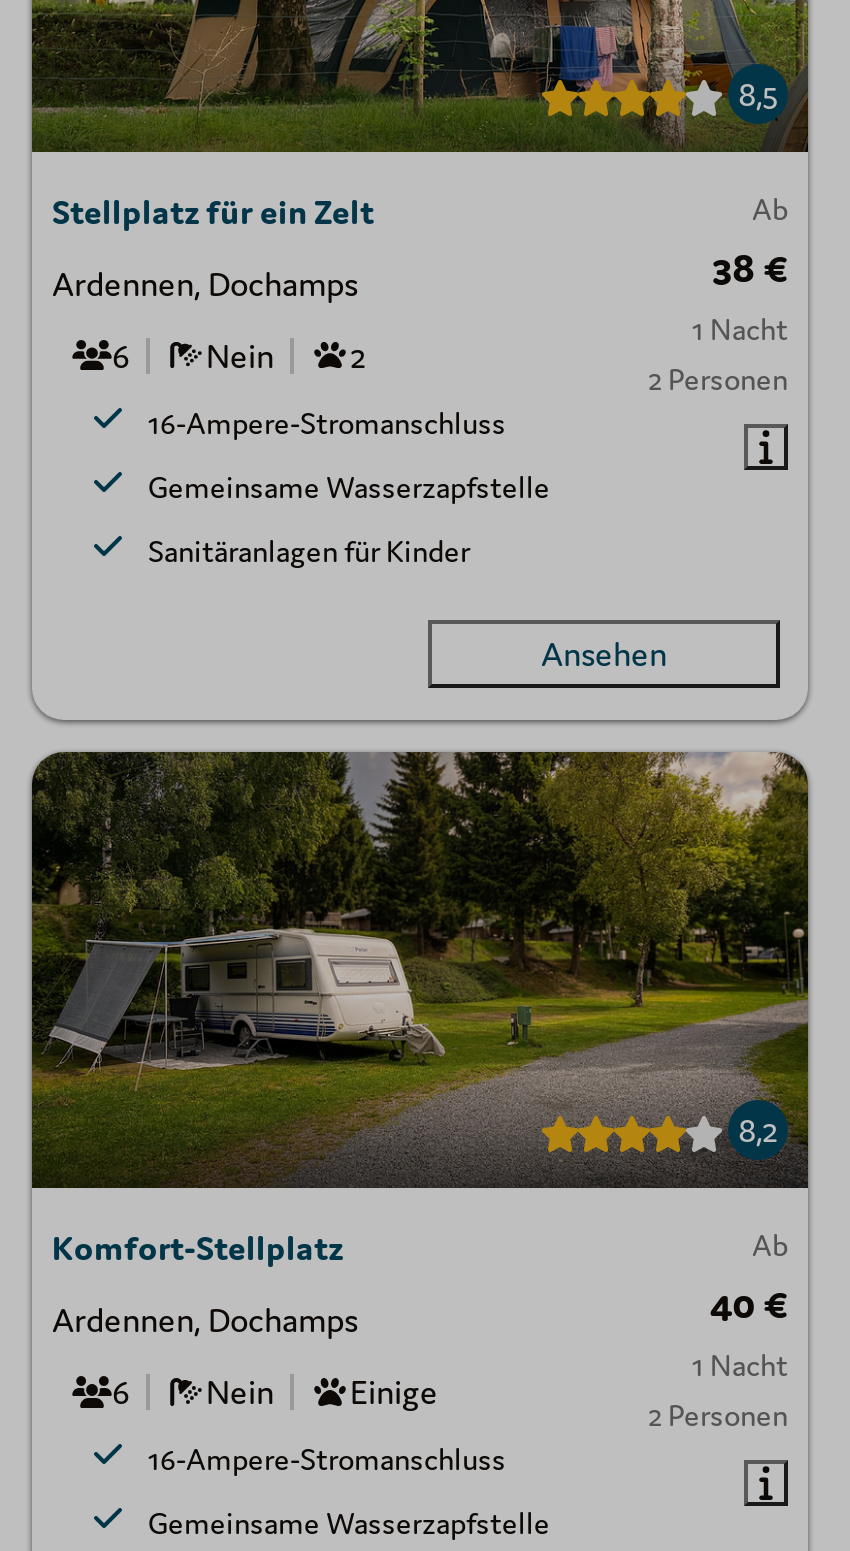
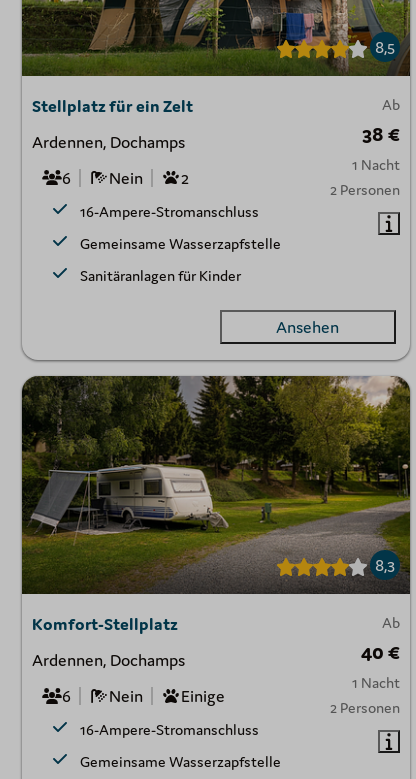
- 8,2
+ 8,3
